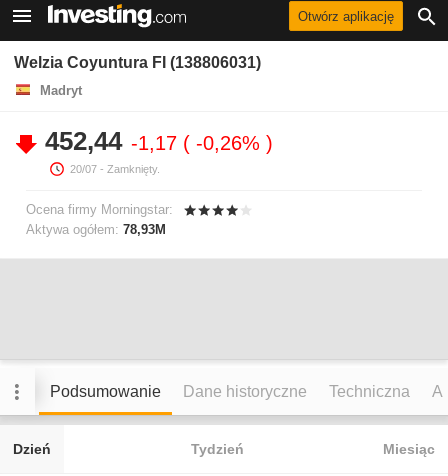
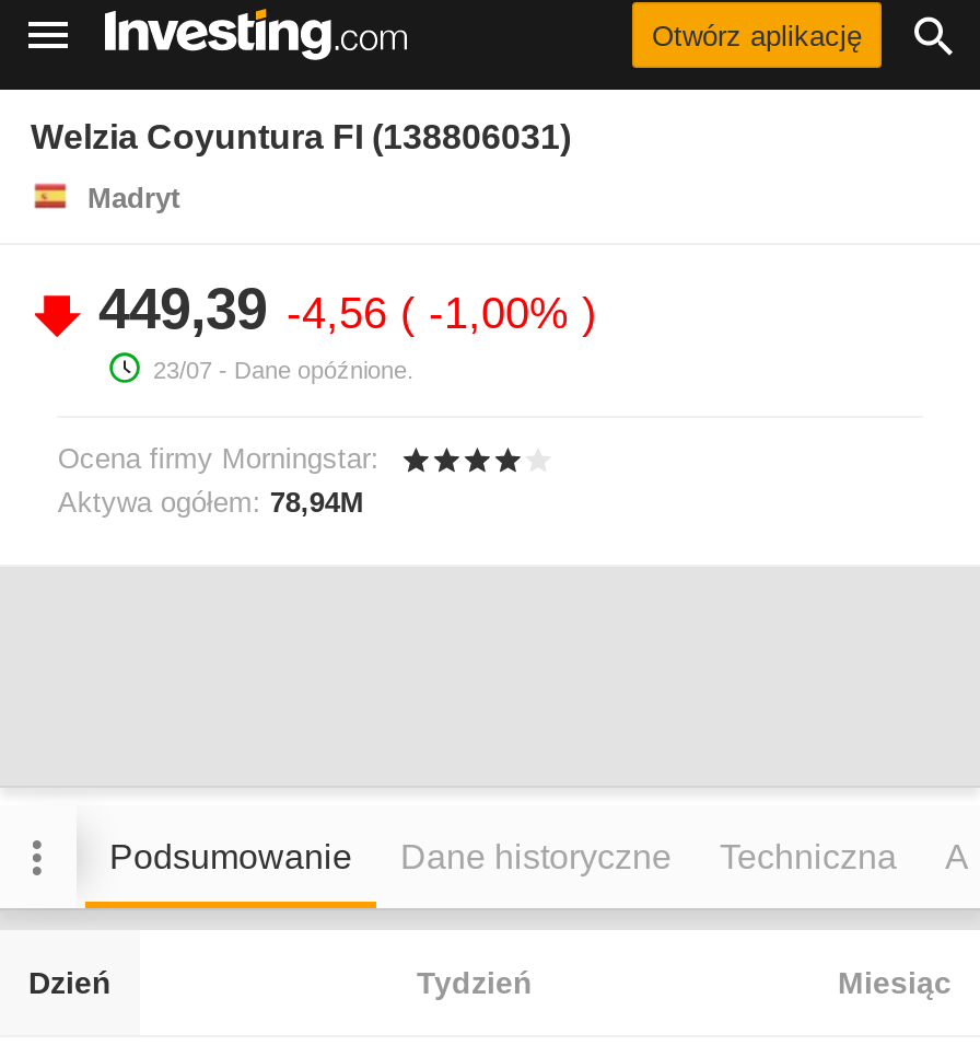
- 452,44 -1,17 -0,26%
- 20/07 - Zamknięty.
+ 449,39 -4,56 -1,00%
+ 23/07 - Dane opóźnione.

- Aktywa ogółem: 78,93M
+ Aktywa ogółem: 78,94M
